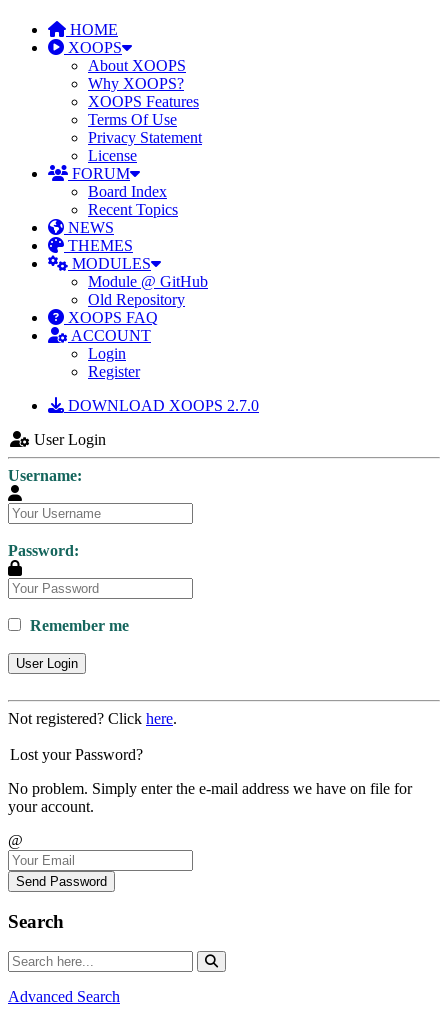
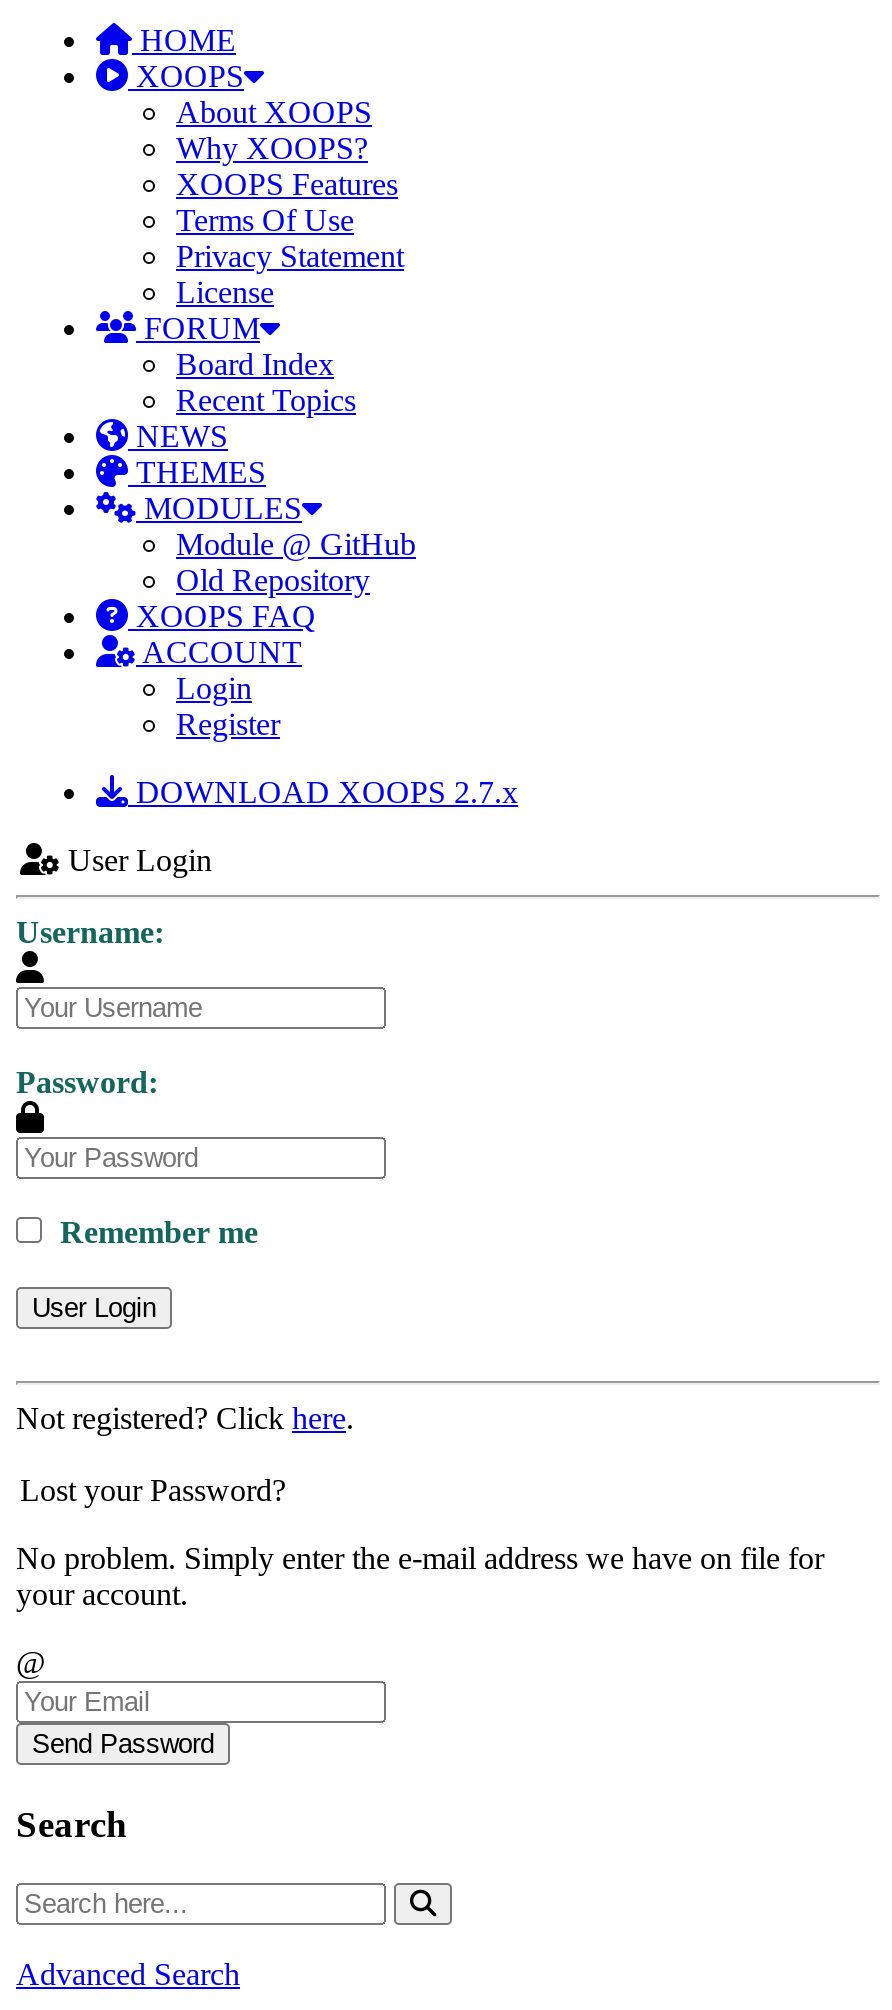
- DOWNLOAD XOOPS 2.7.0
+ DOWNLOAD XOOPS 2.7.x
